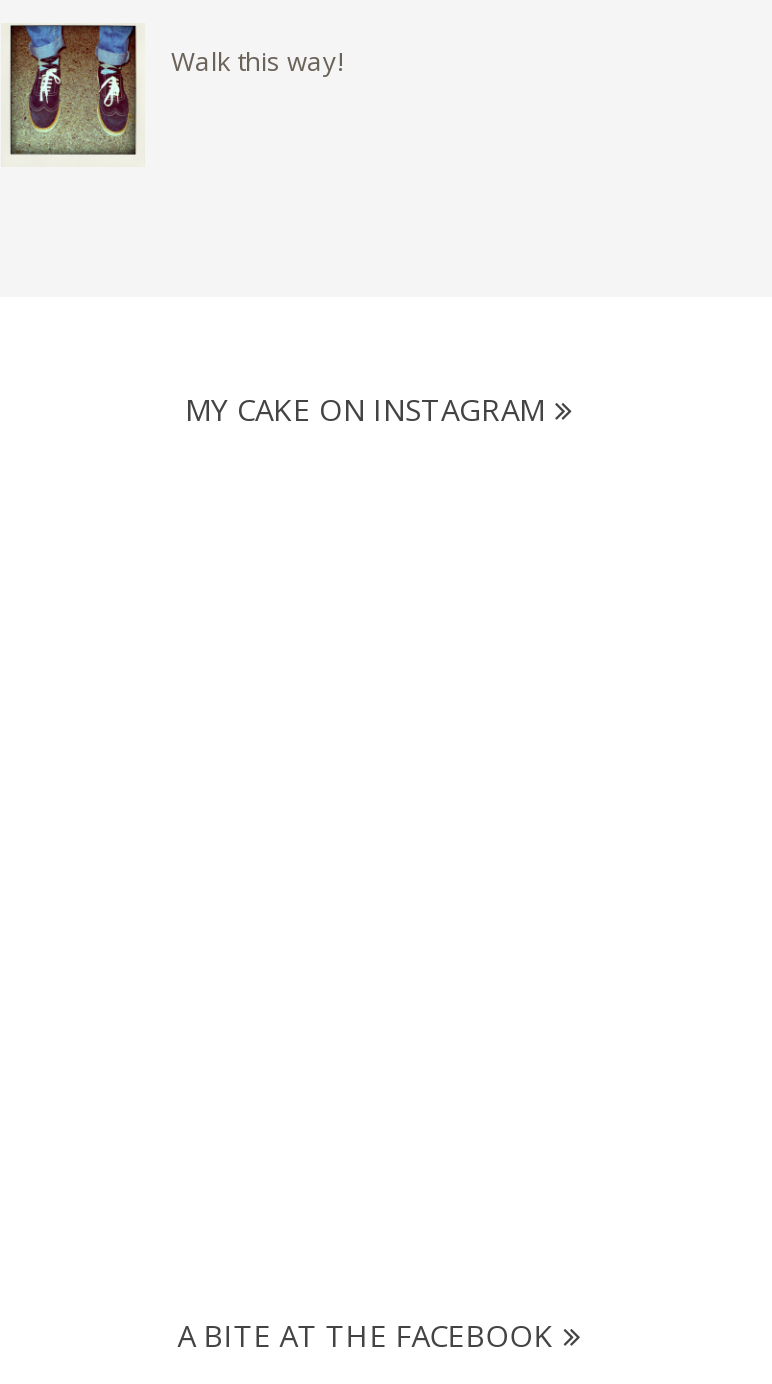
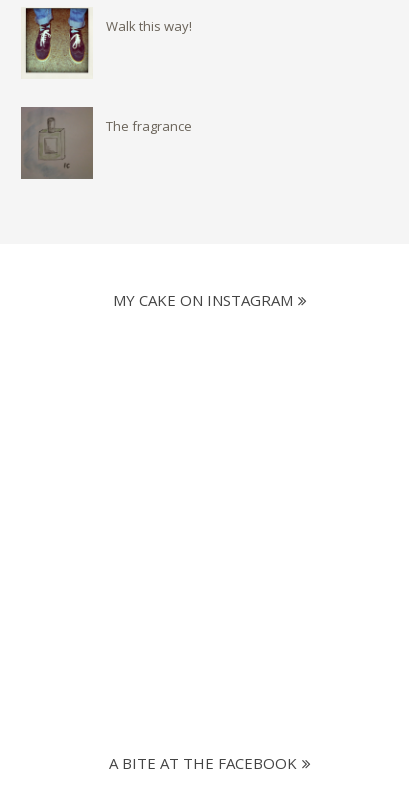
+ [image]
+ The fragrance
